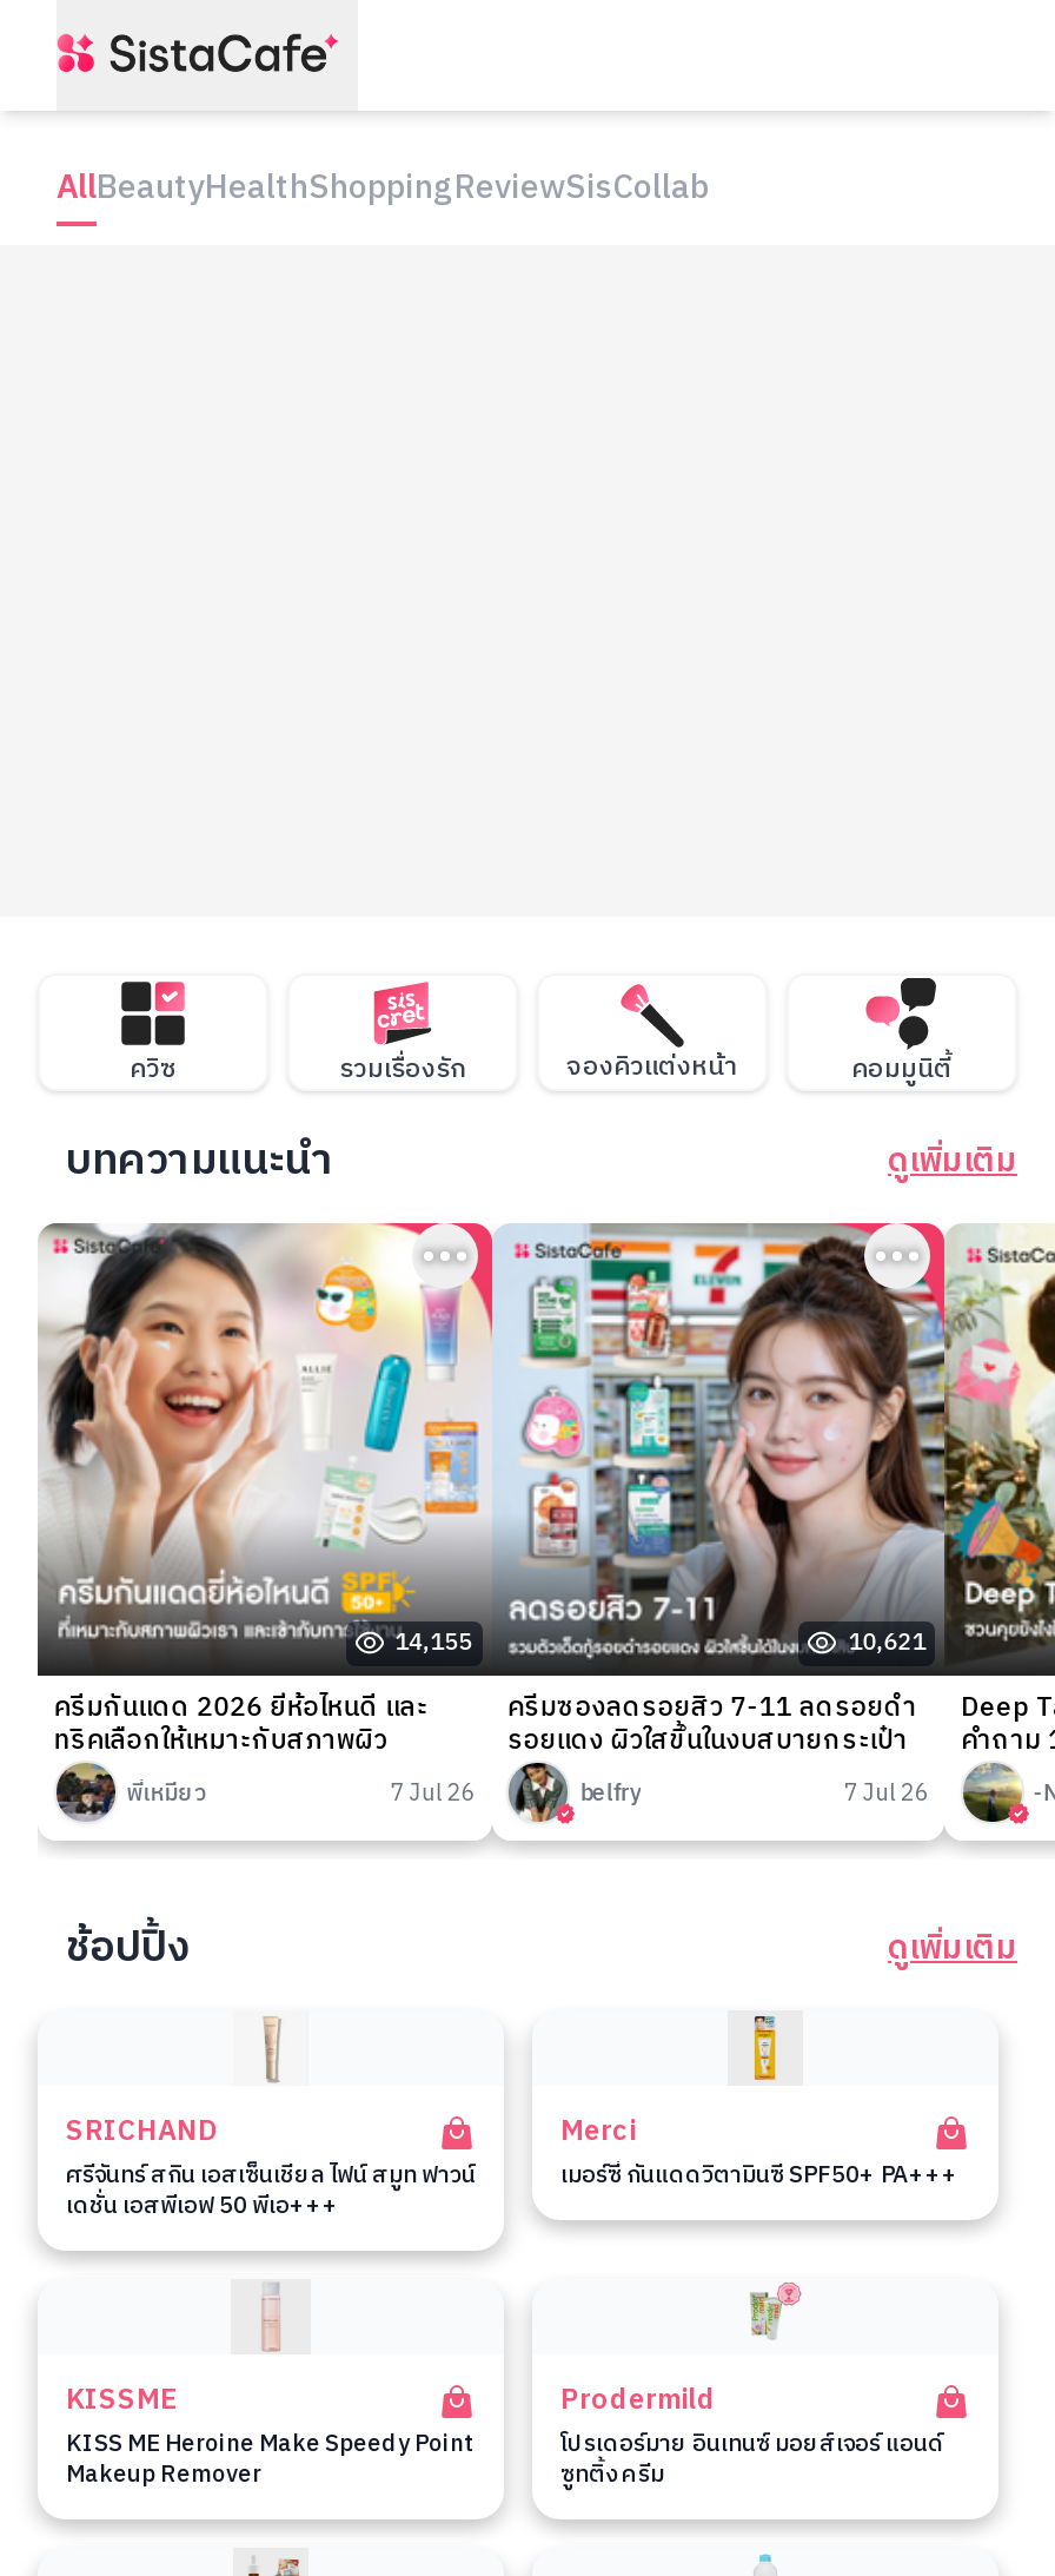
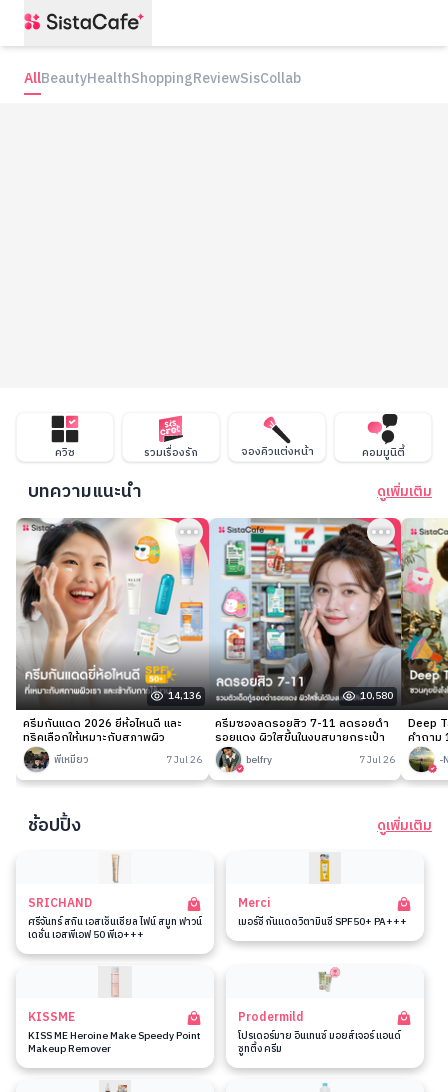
- 14,155
+ 14,136

- 10,621
+ 10,580
